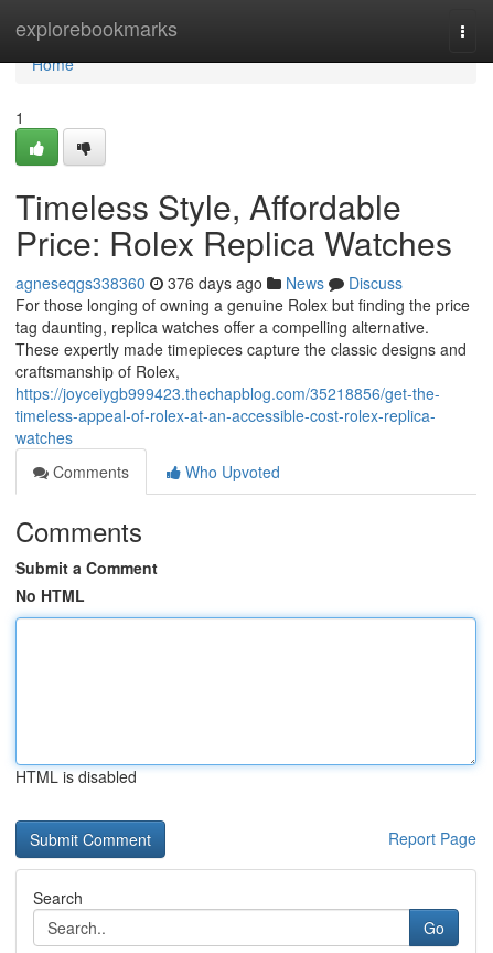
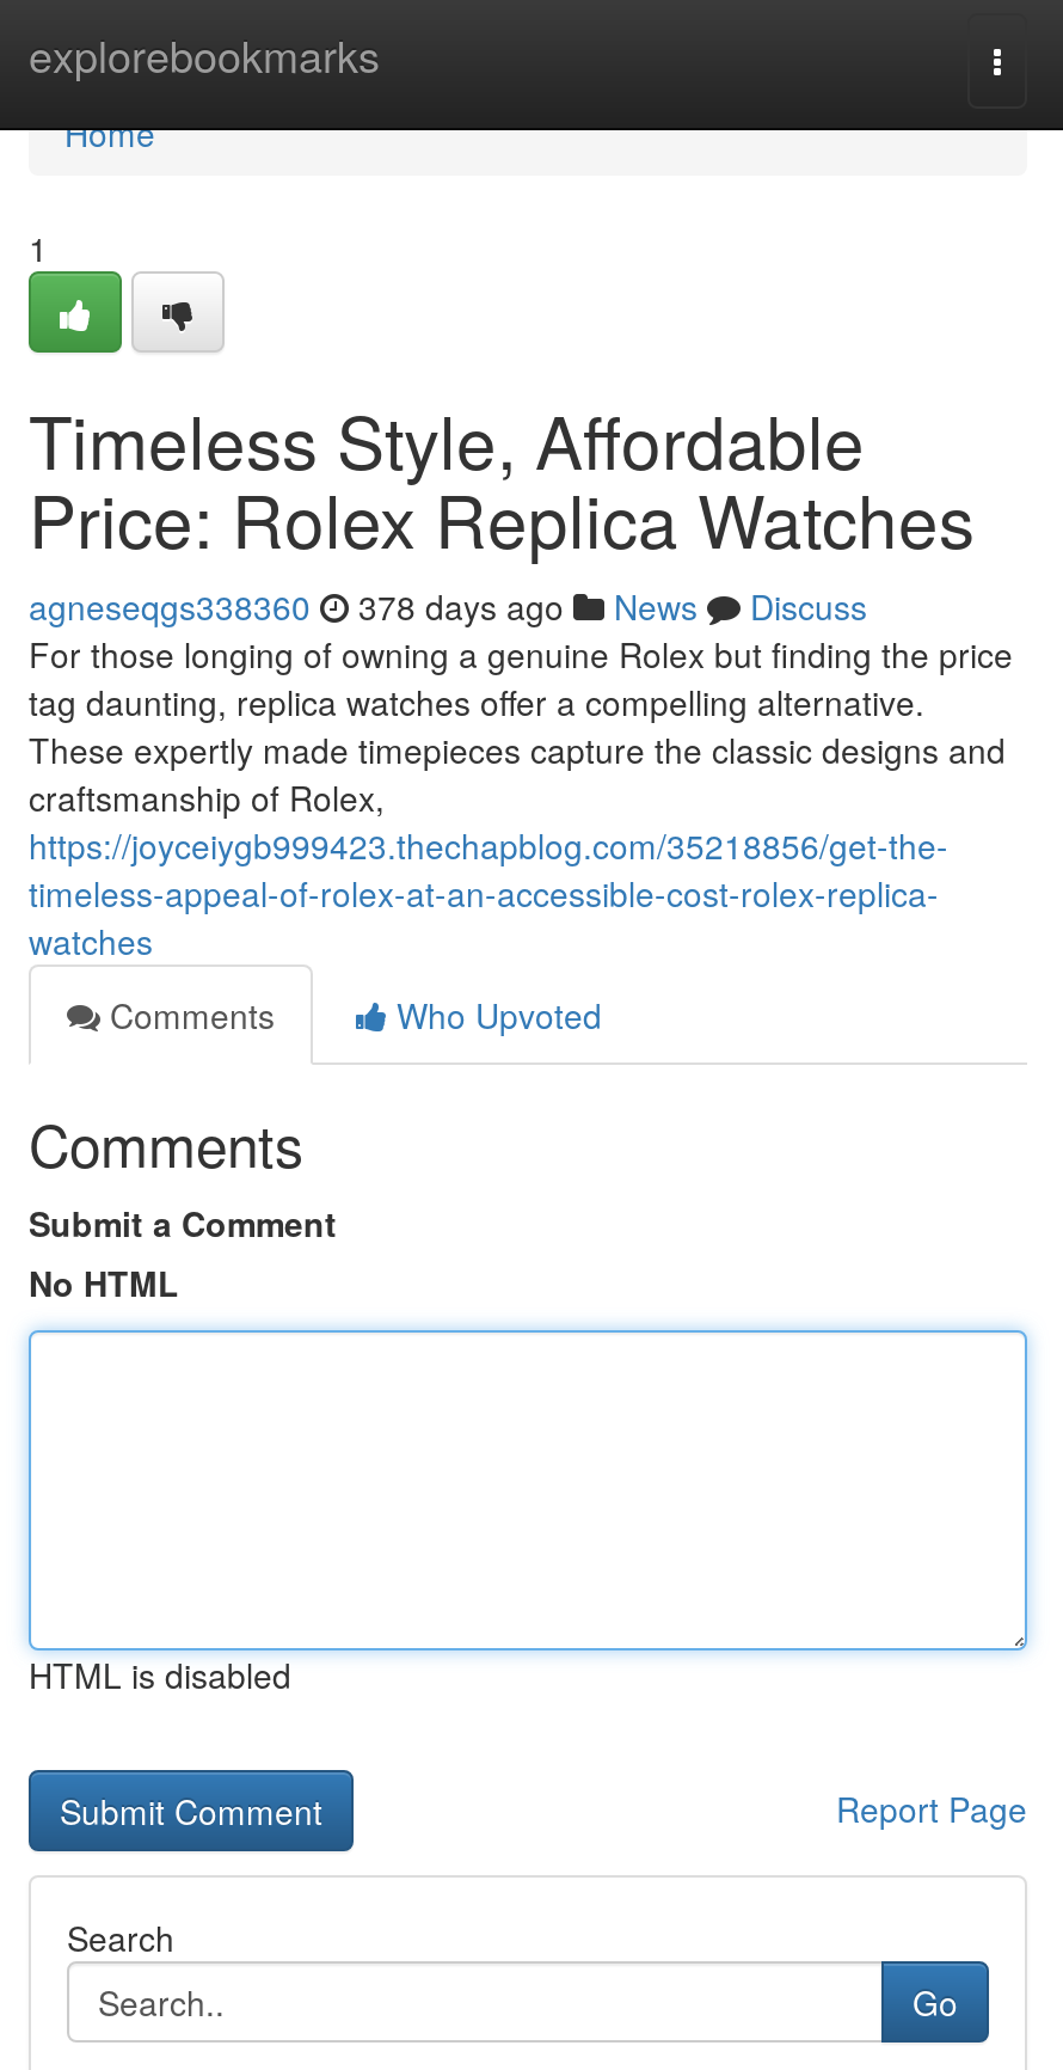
- agneseqgs338360 376 days ago News Discuss
+ agneseqgs338360 378 days ago News Discuss
